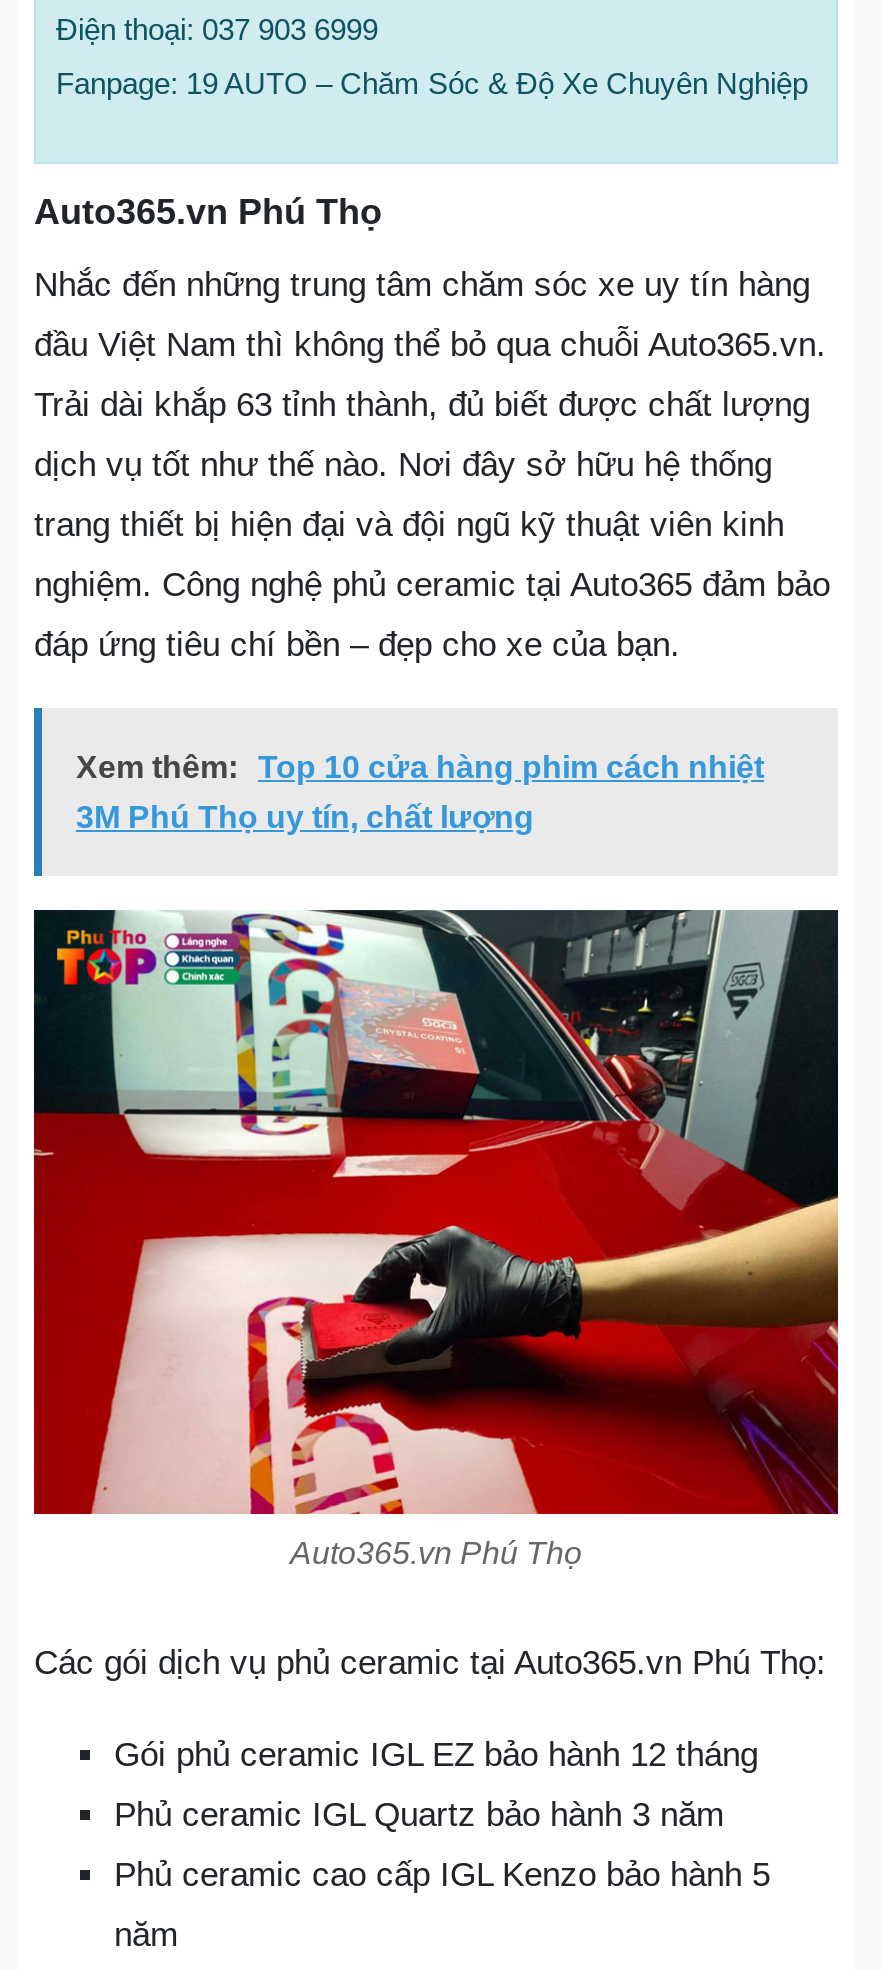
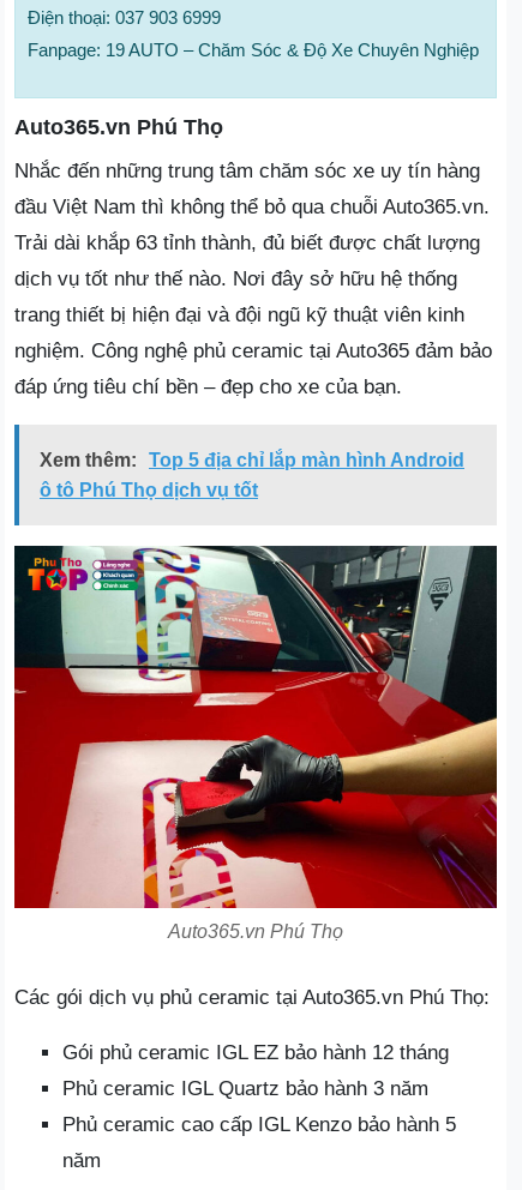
- Xem thêm: Top 10 cửa hàng phim cách nhiệt
+ Xem thêm: Top 5 địa chỉ lắp màn hình Android

- 3M Phú Thọ uy tín, chất lượng
+ ô tô Phú Thọ dịch vụ tốt
